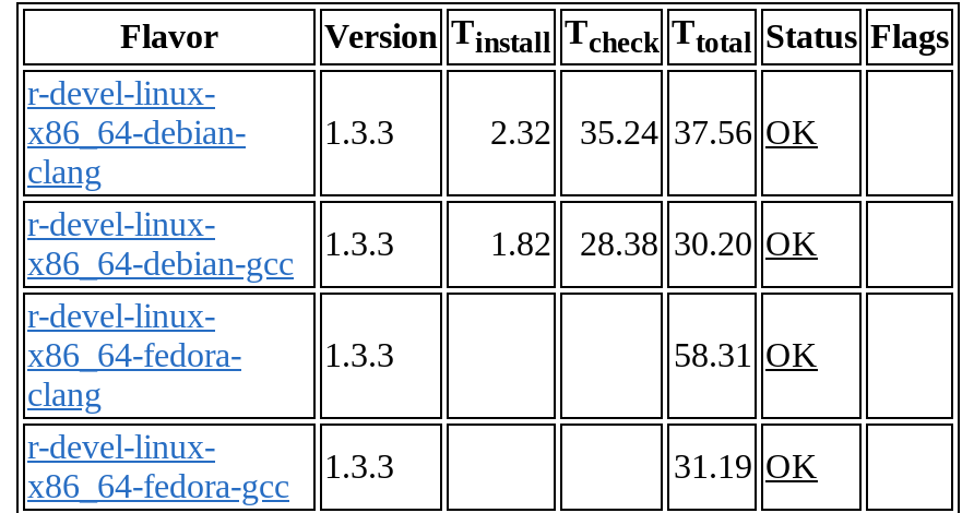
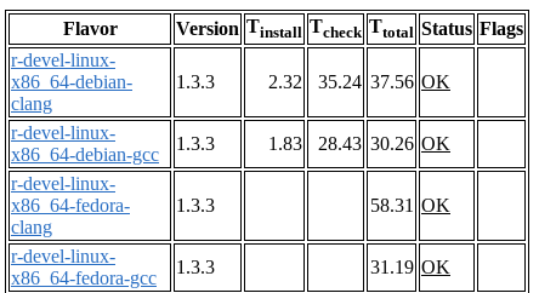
- 1.82
+ 1.83

- 28.38 30.20 OK
+ 28.43 30.26 OK
